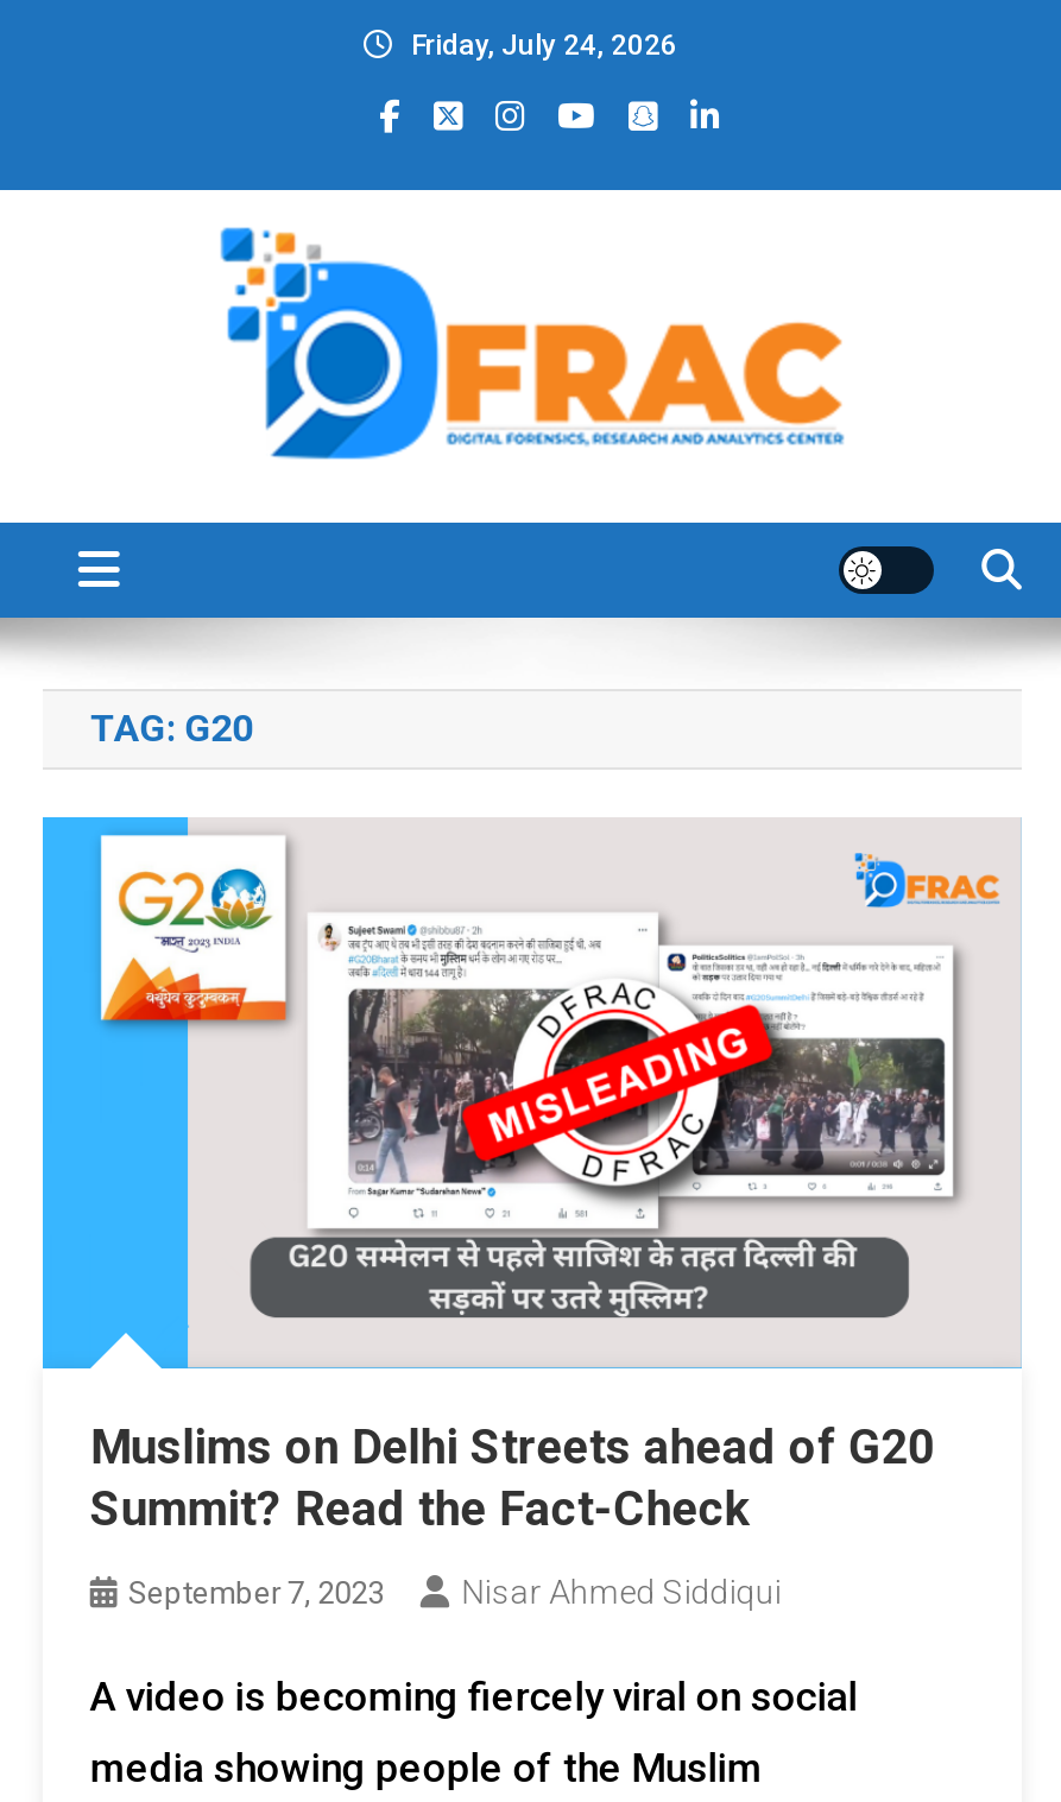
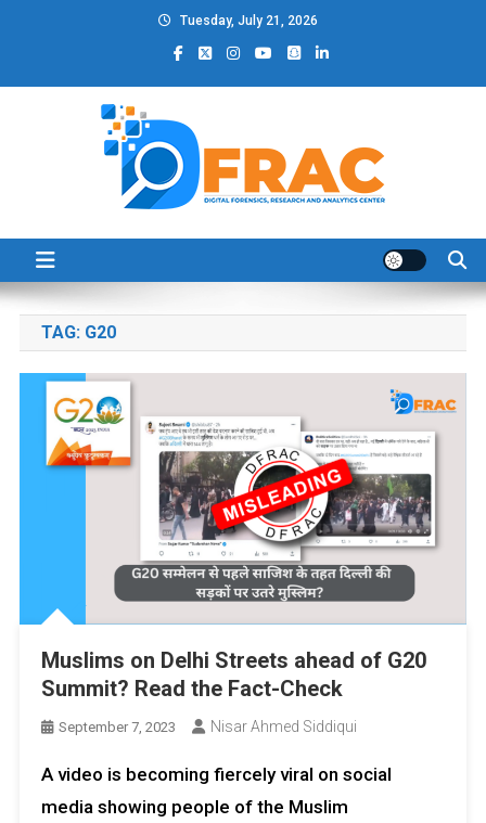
- Friday, July 24, 2026
+ Tuesday, July 21, 2026
